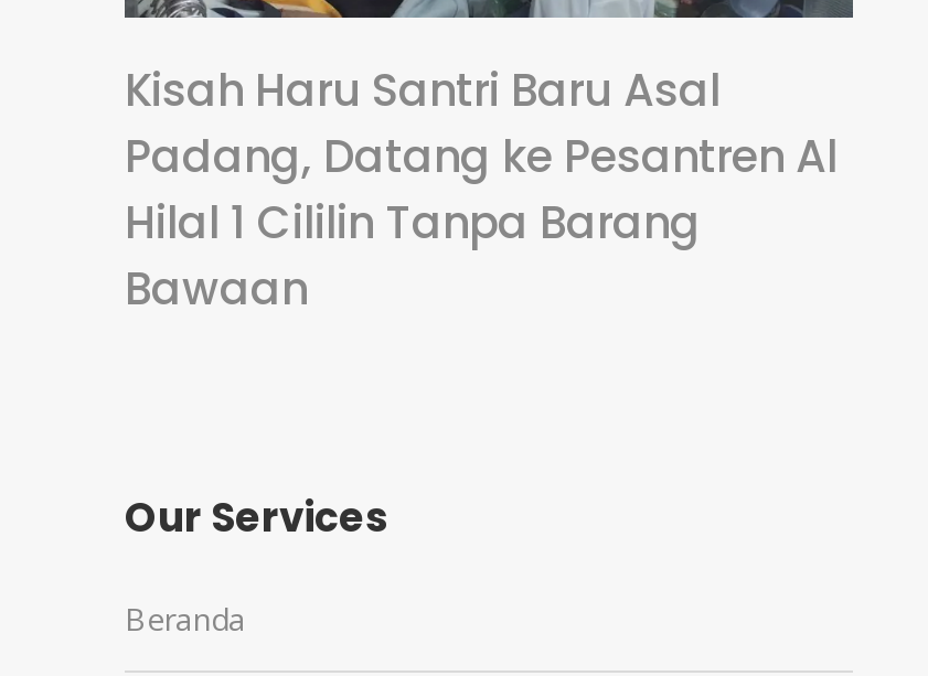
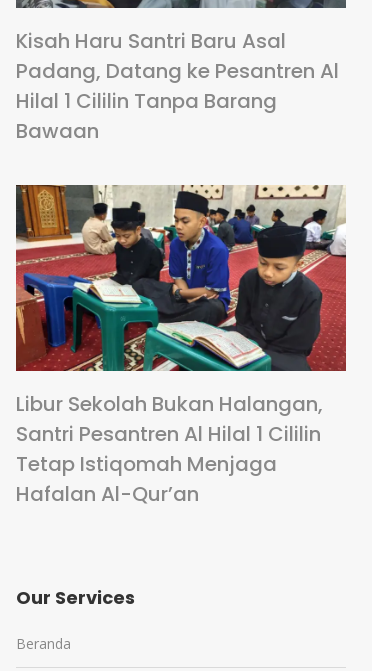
+ [image]
+ Libur Sekolah Bukan Halangan,
+ Santri Pesantren Al Hilal 1 Cililin
+ Tetap Istiqomah Menjaga
+ Hafalan Al-Qur’an
